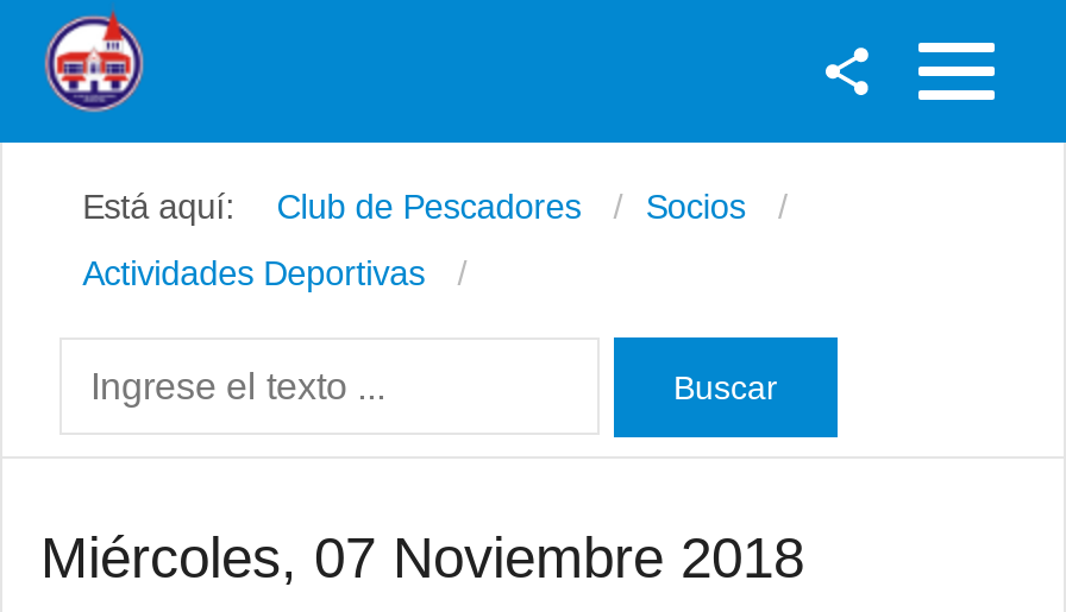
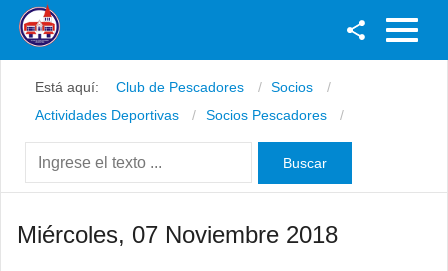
+ Socios Pescadores
